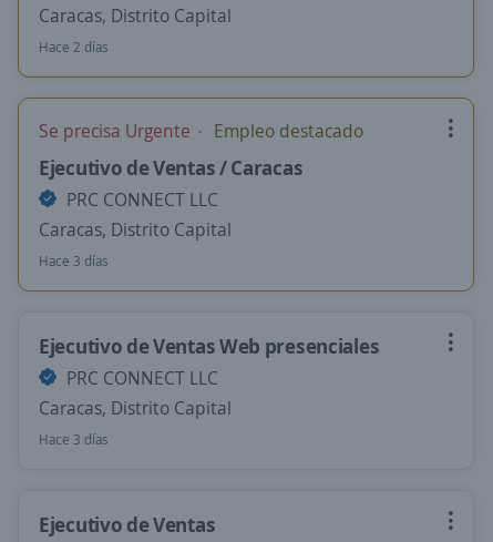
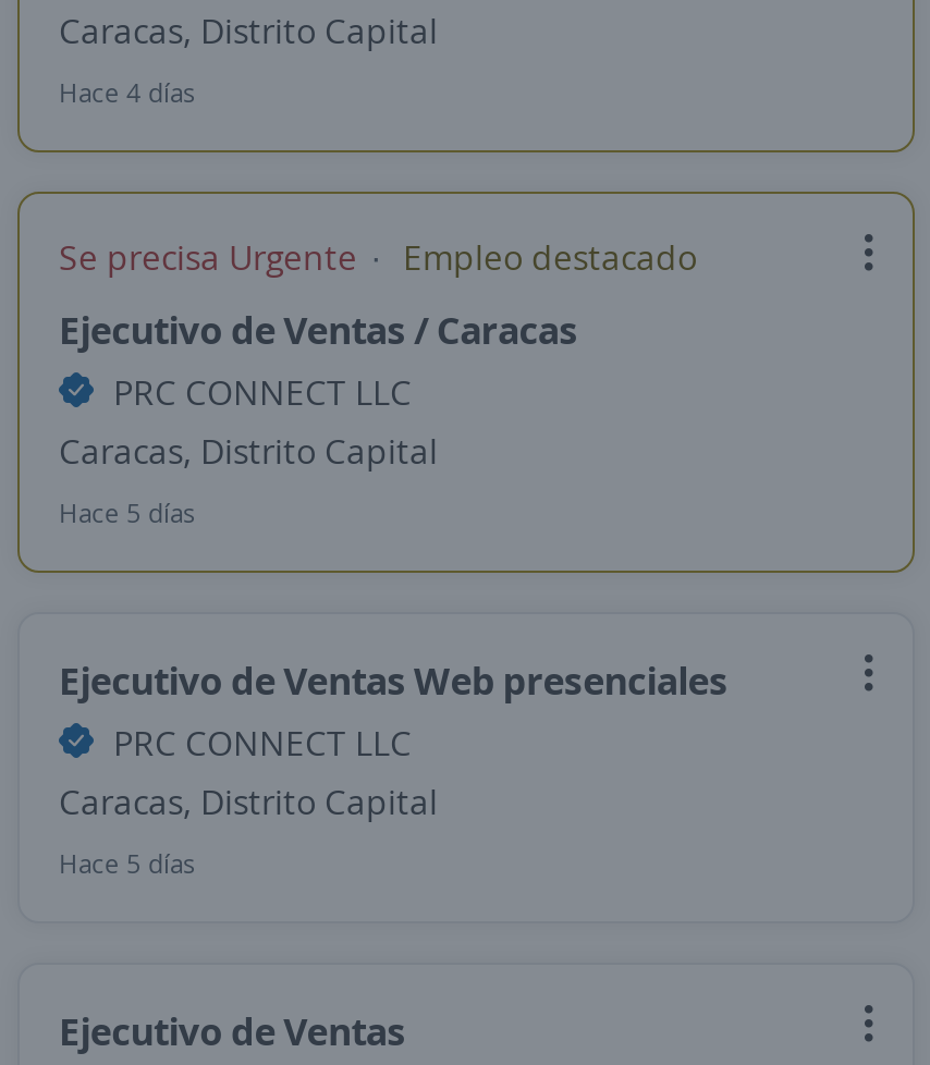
- Hace 2 días
+ Hace 4 días

- Hace 3 días
+ Hace 5 días

- Hace 3 días
+ Hace 5 días
